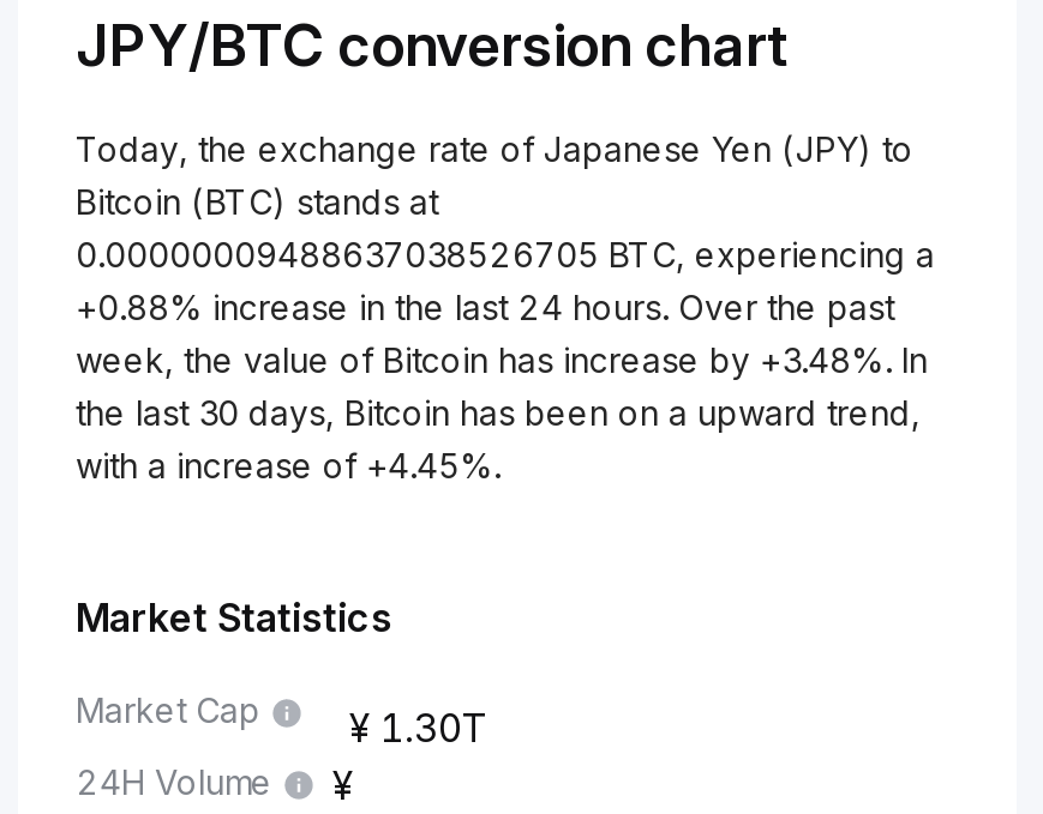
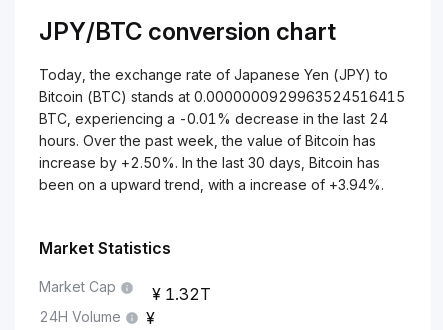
- Bitcoin (BTC) stands at
- 0.00000009488637038526705 BTC, experiencing a
- +0.88% increase in the last 24 hours. Over the past
- week, the value of Bitcoin has increase by +3.48%. In
- the last 30 days, Bitcoin has been on a upward trend,
- with a increase of +4.45%.
+ Bitcoin (BTC) stands at 0.0000000929963524516415
+ BTC, experiencing a -0.01% decrease in the last 24
+ hours. Over the past week, the value of Bitcoin has
+ increase by +2.50%. In the last 30 days, Bitcoin has
+ been on a upward trend, with a increase of +3.94%.

- 1.30T
+ 1.32T
